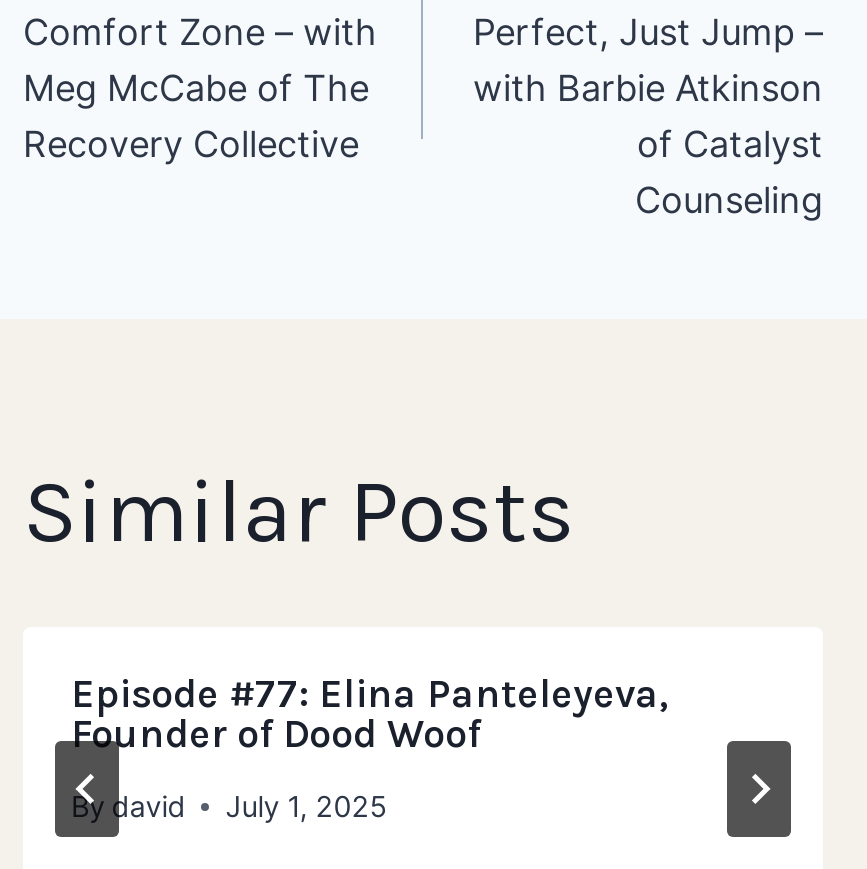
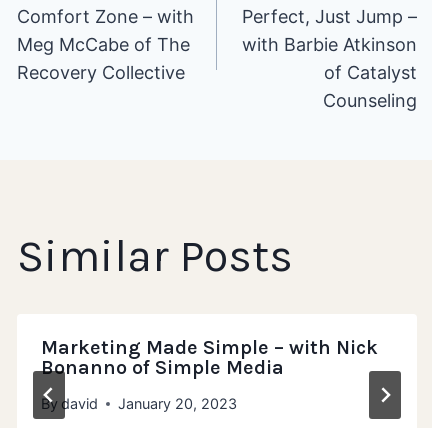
- Episode #77: Elina Panteleyeva,
- Founder of Dood Woof
+ Marketing Made Simple – with Nick
+ Bonanno of Simple Media

- July 1, 2025
+ January 20, 2023
